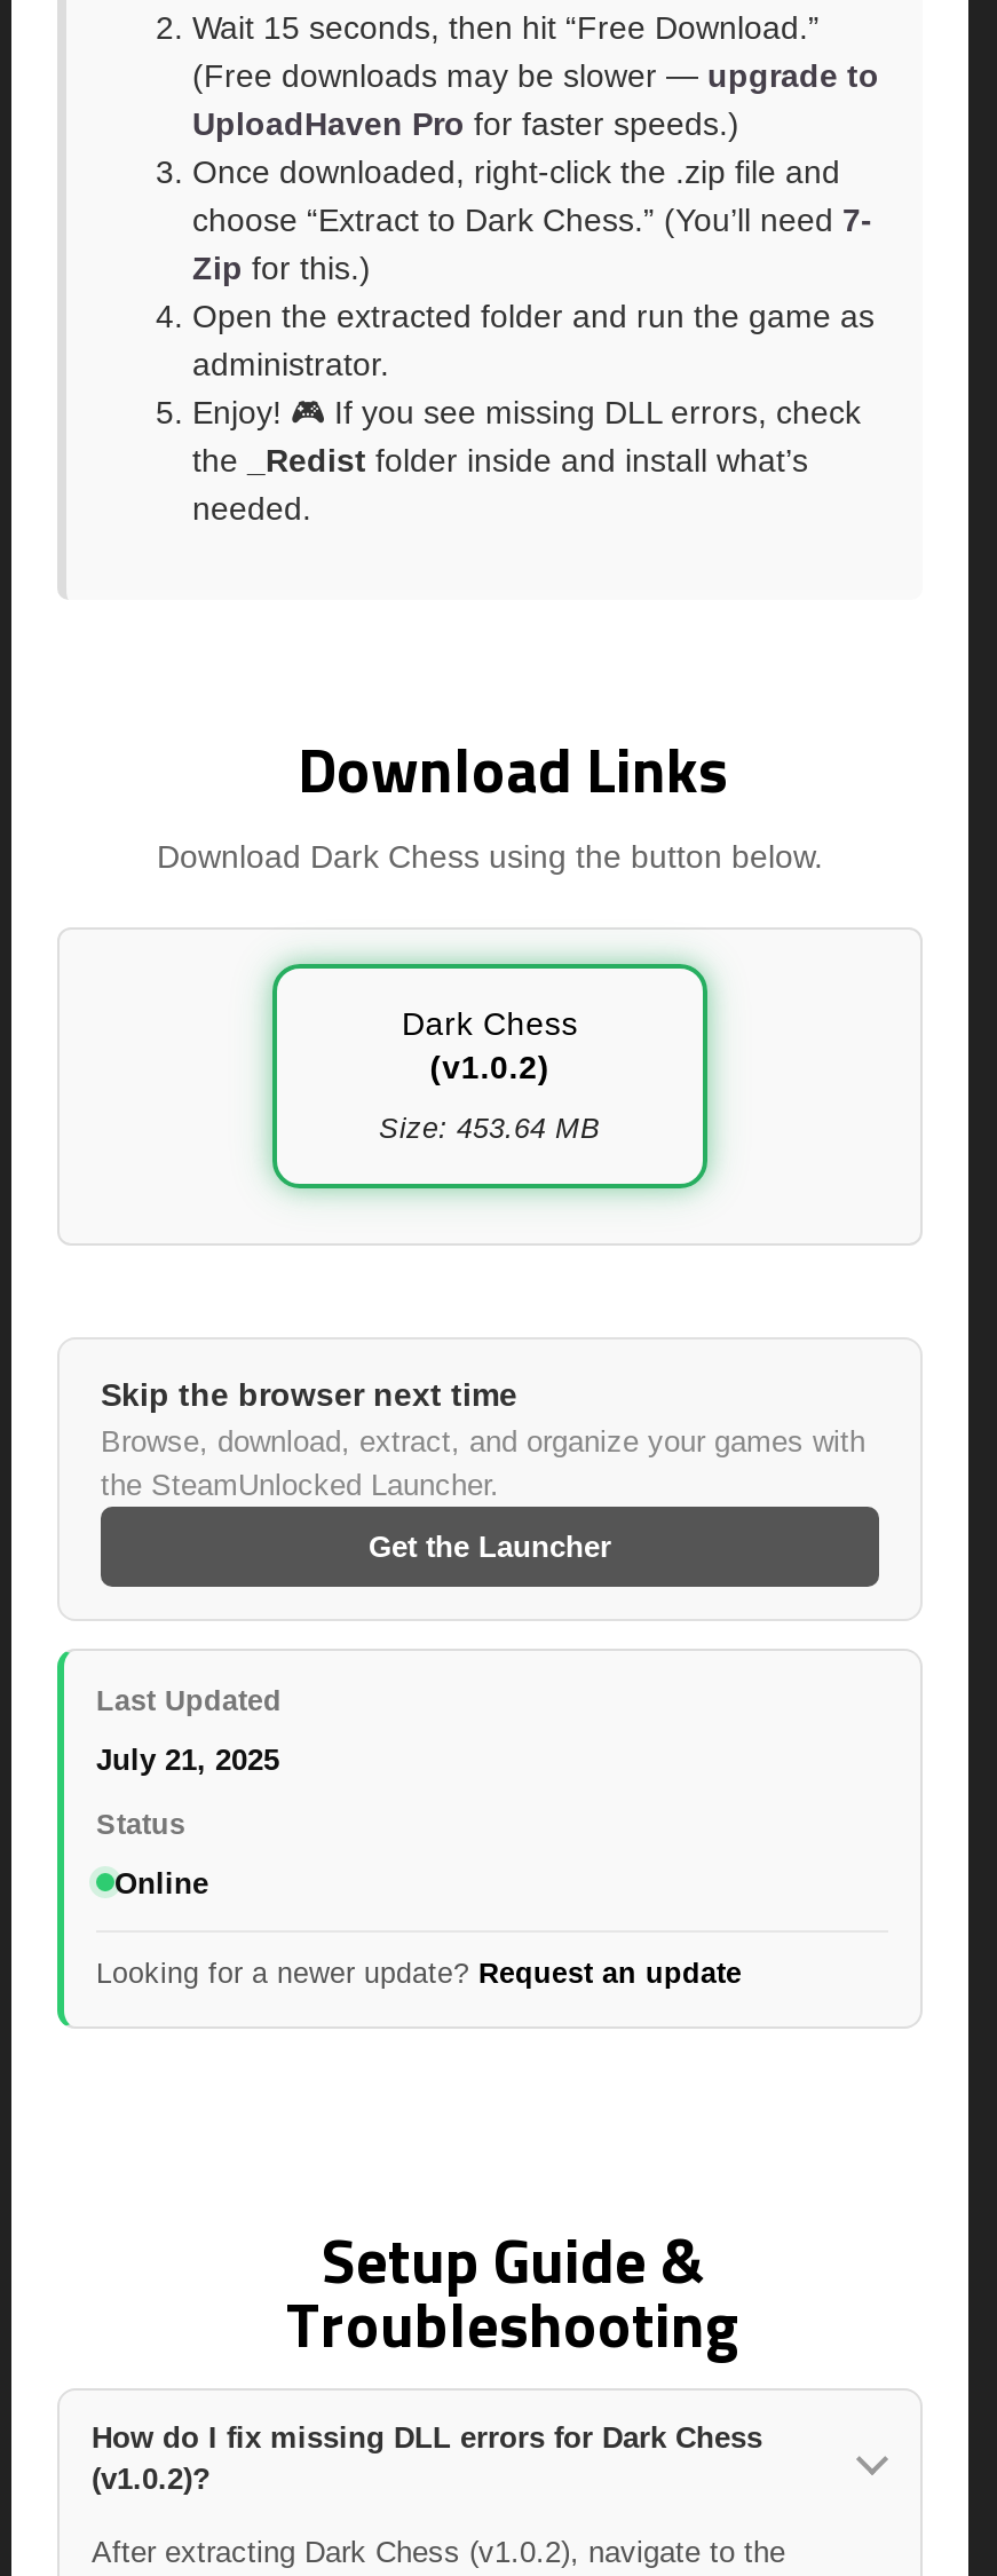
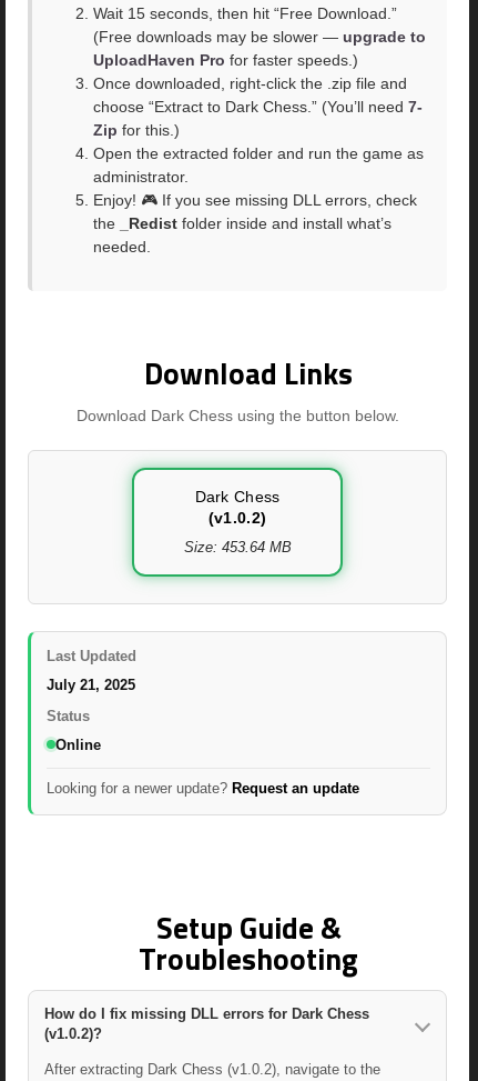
- Skip the browser next time
- Browse, download, extract, and organize your games with
- the SteamUnlocked Launcher.
- Get the Launcher
